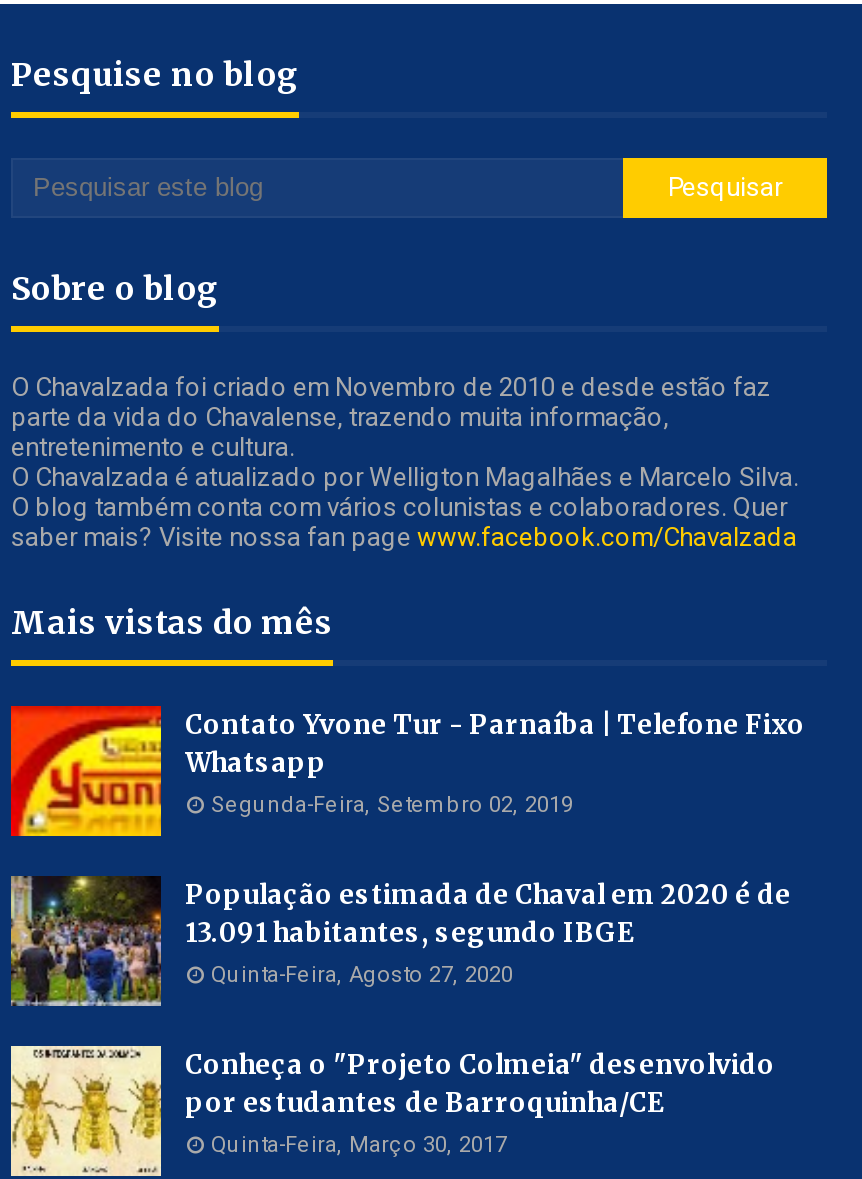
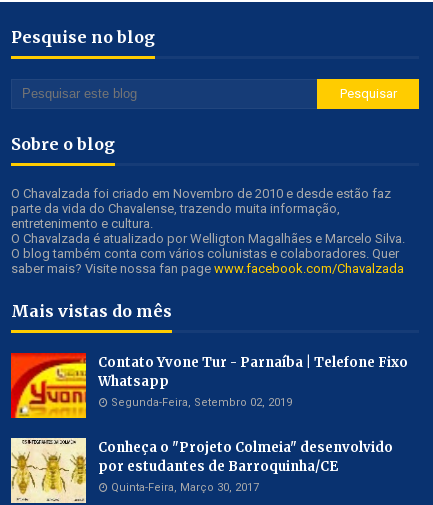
- [image]
- População estimada de Chaval em 2020 é de
- 13.091 habitantes, segundo IBGE
- Quinta-Feira, Agosto 27, 2020
